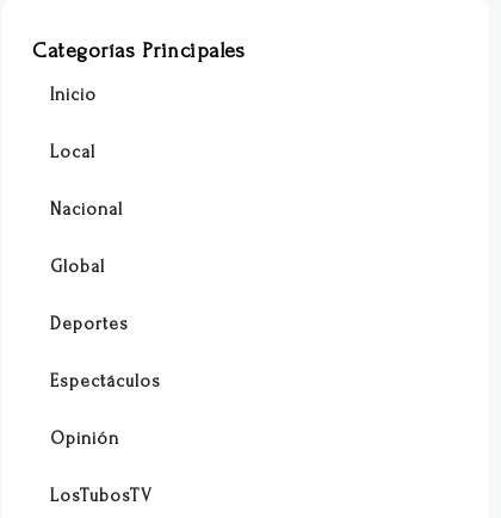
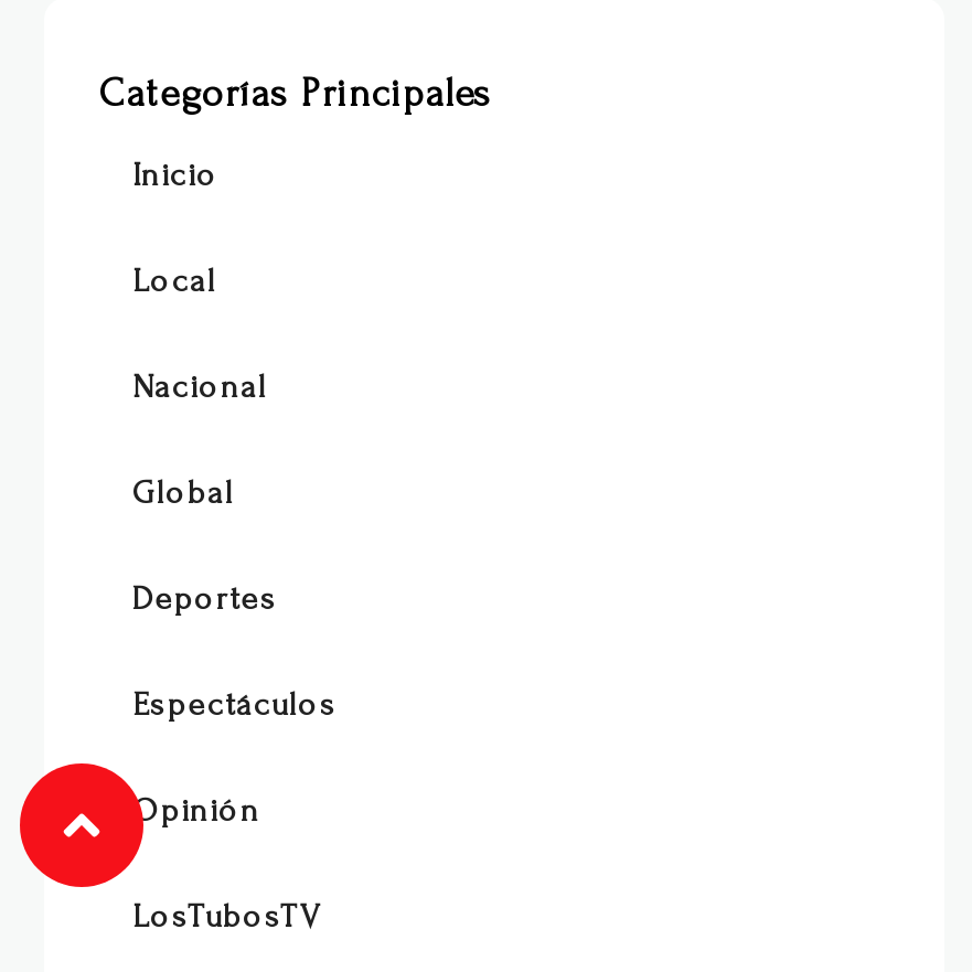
+ [image]
